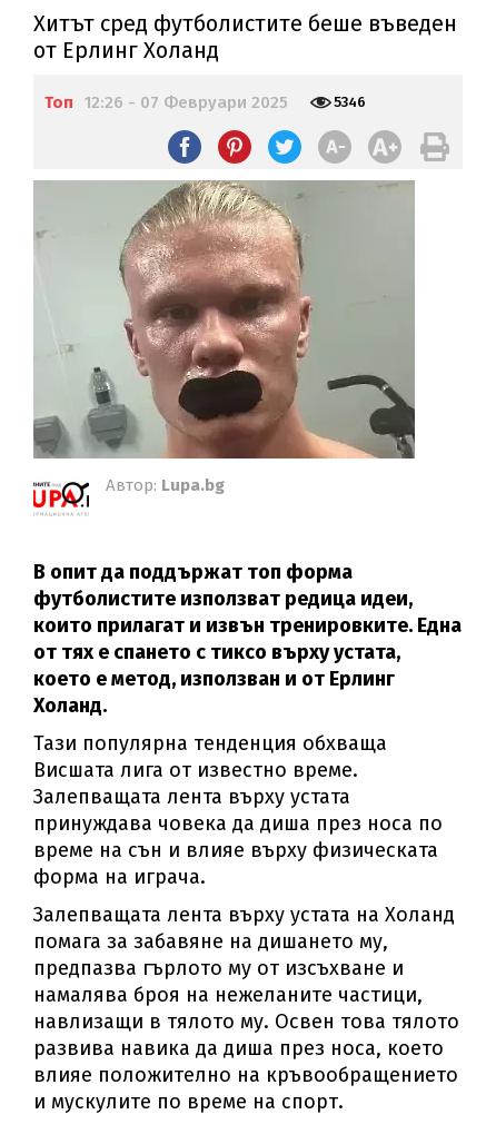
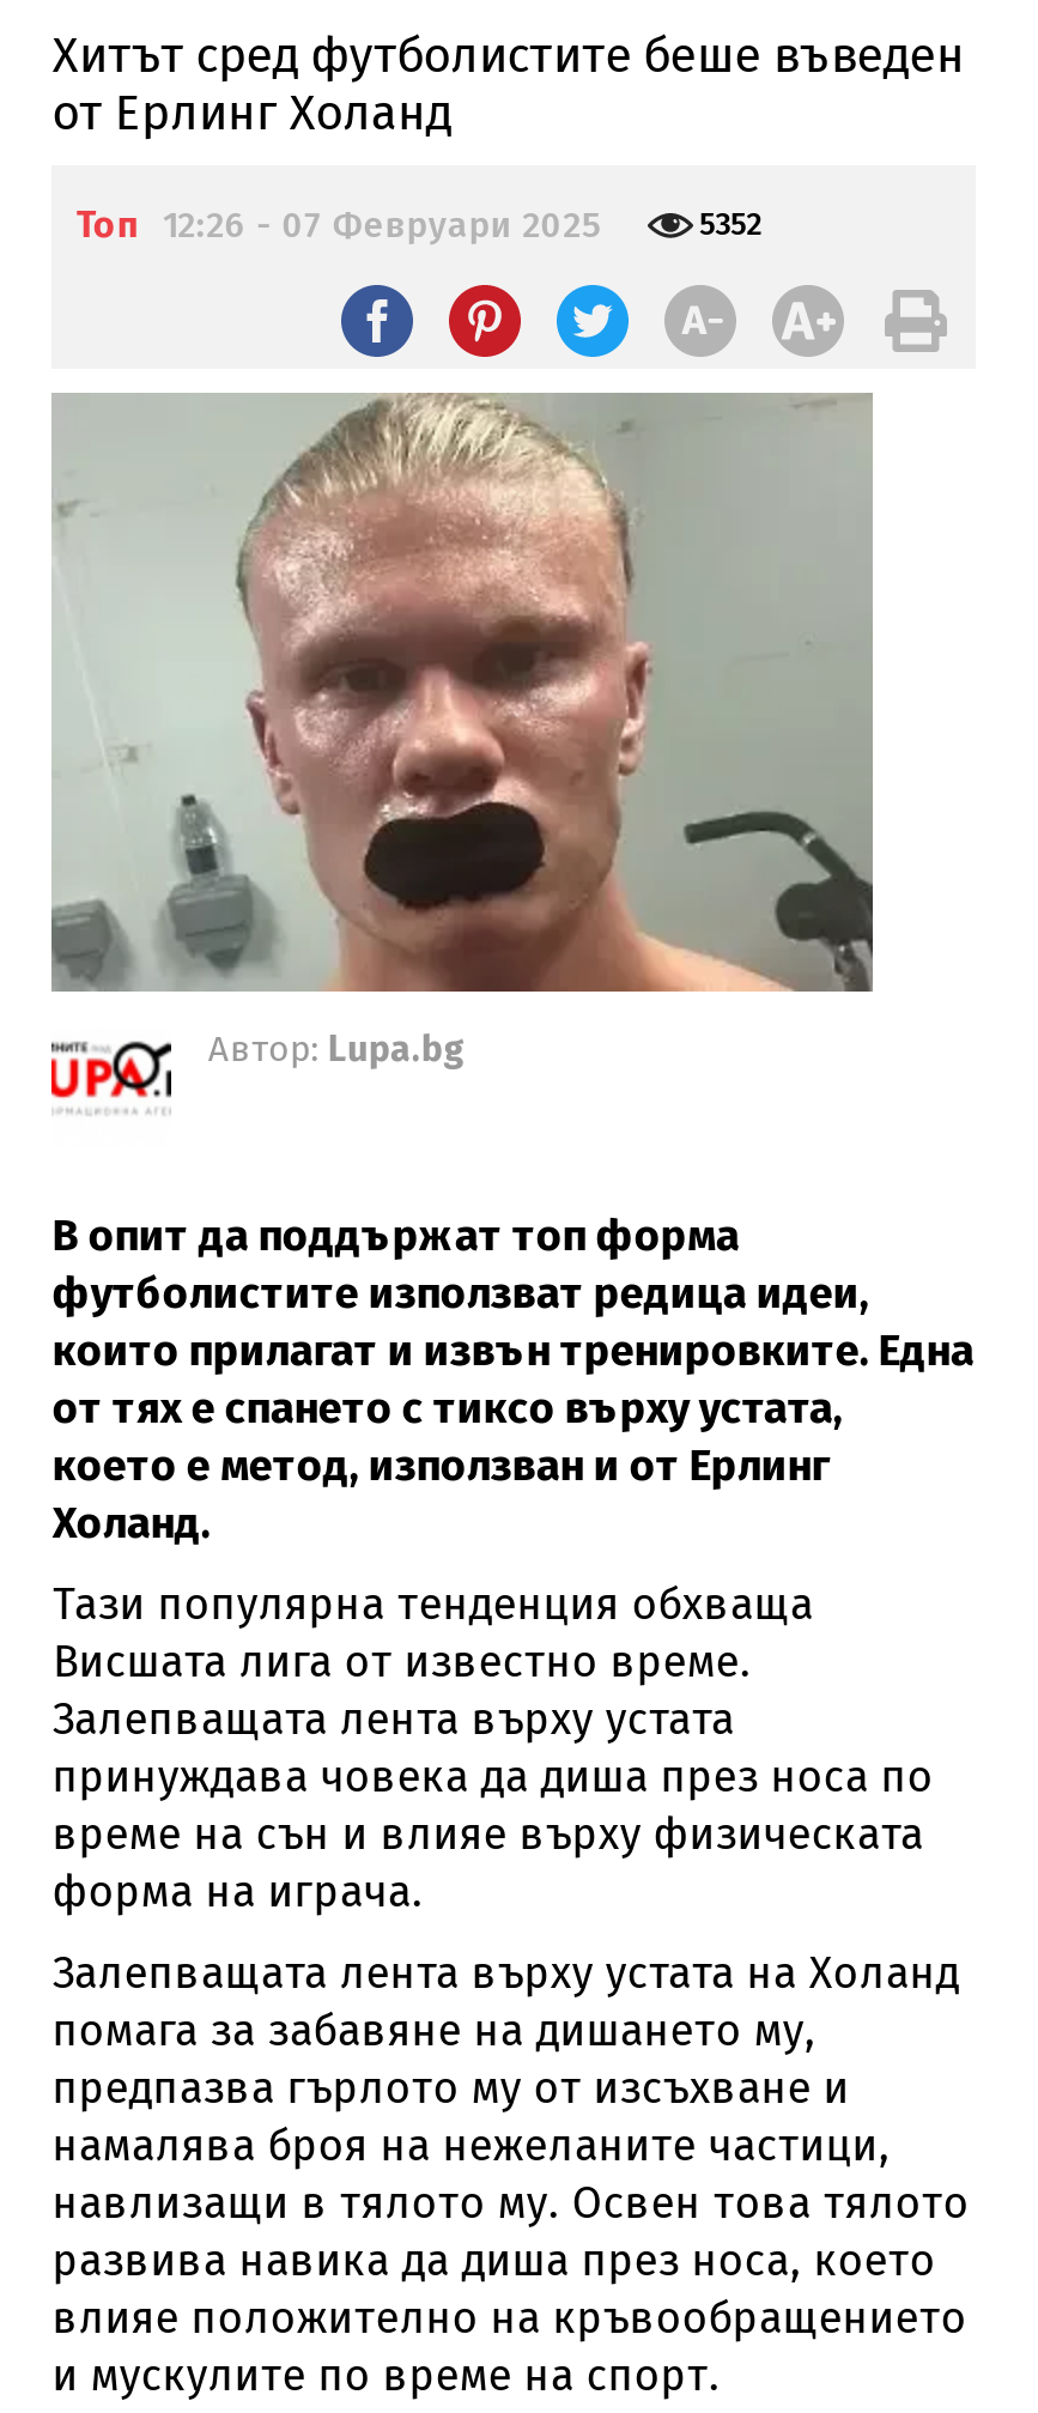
- 5346
+ 5352
